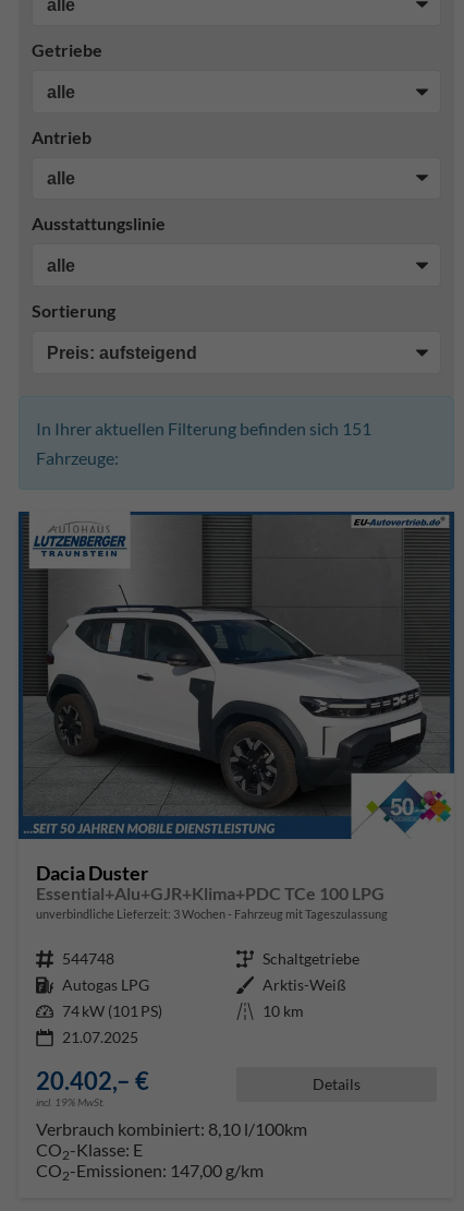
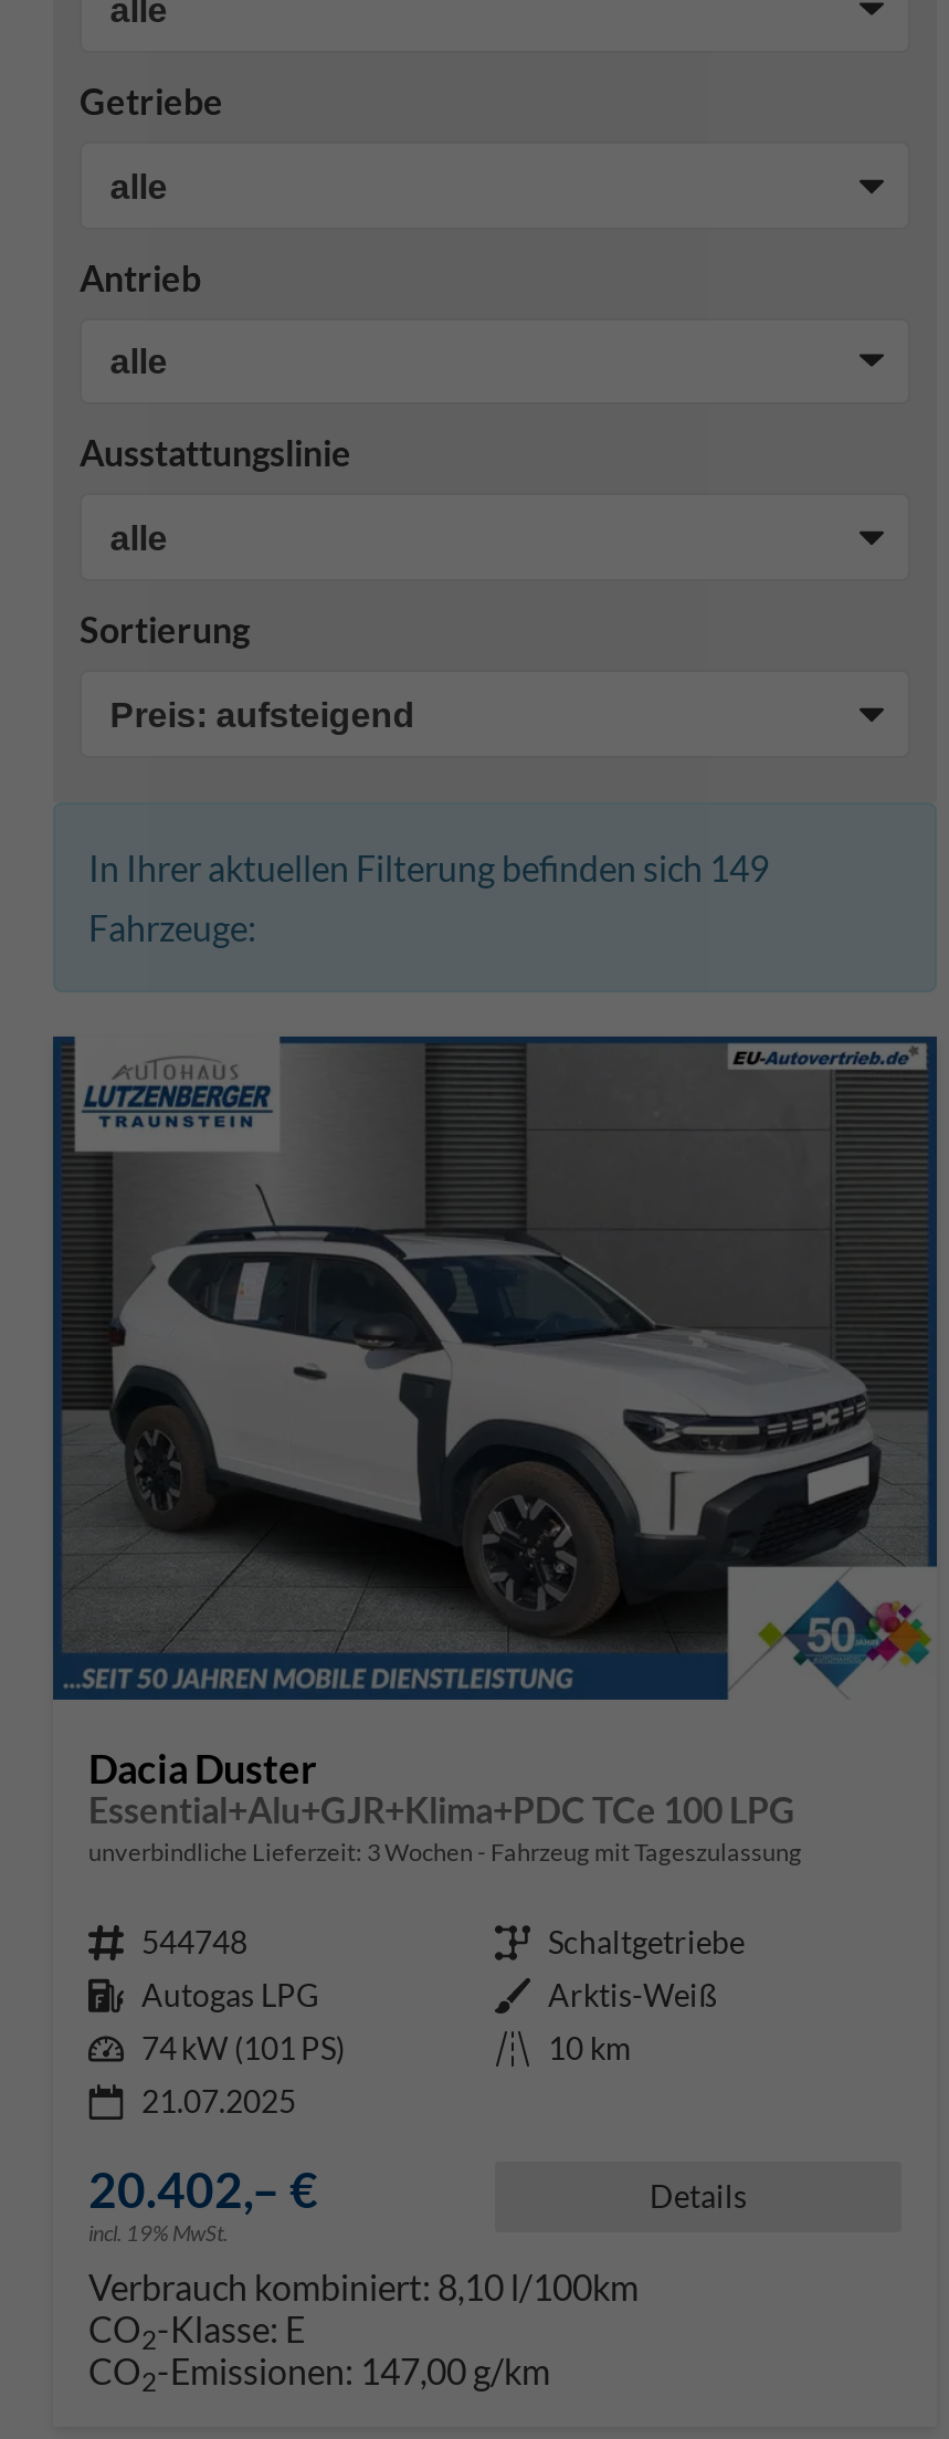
- In Ihrer aktuellen Filterung befinden sich 151
+ In Ihrer aktuellen Filterung befinden sich 149
